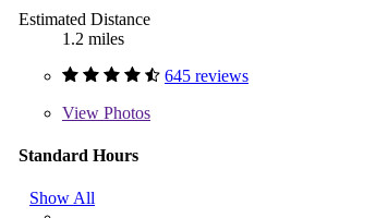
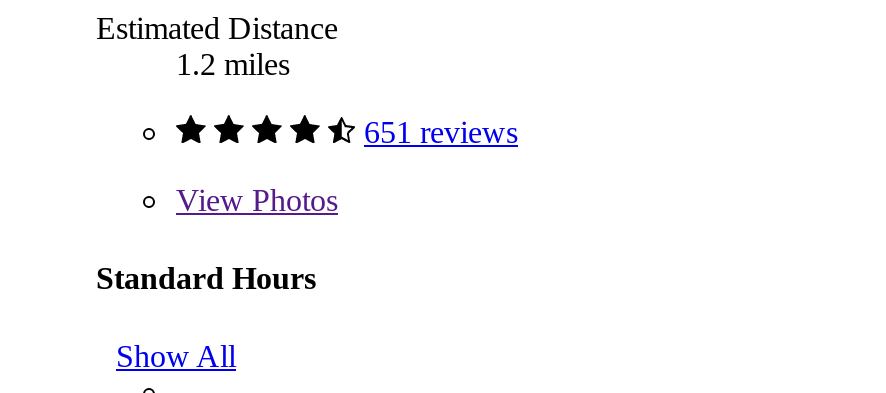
- 645 reviews
+ 651 reviews
